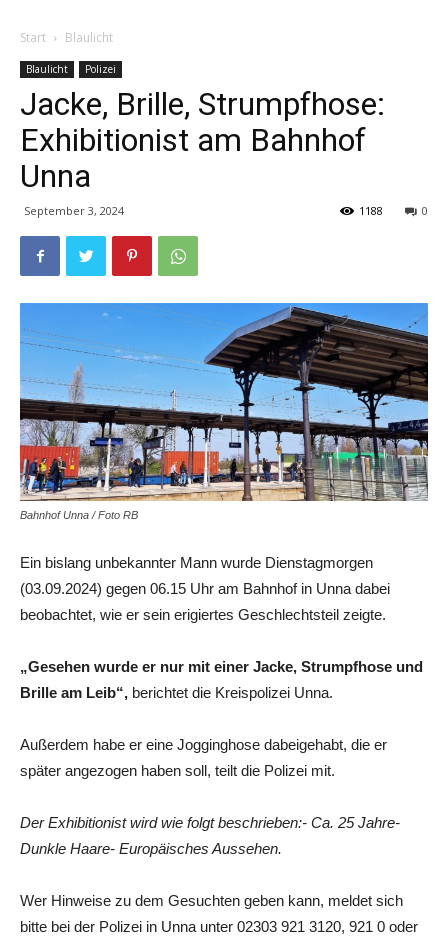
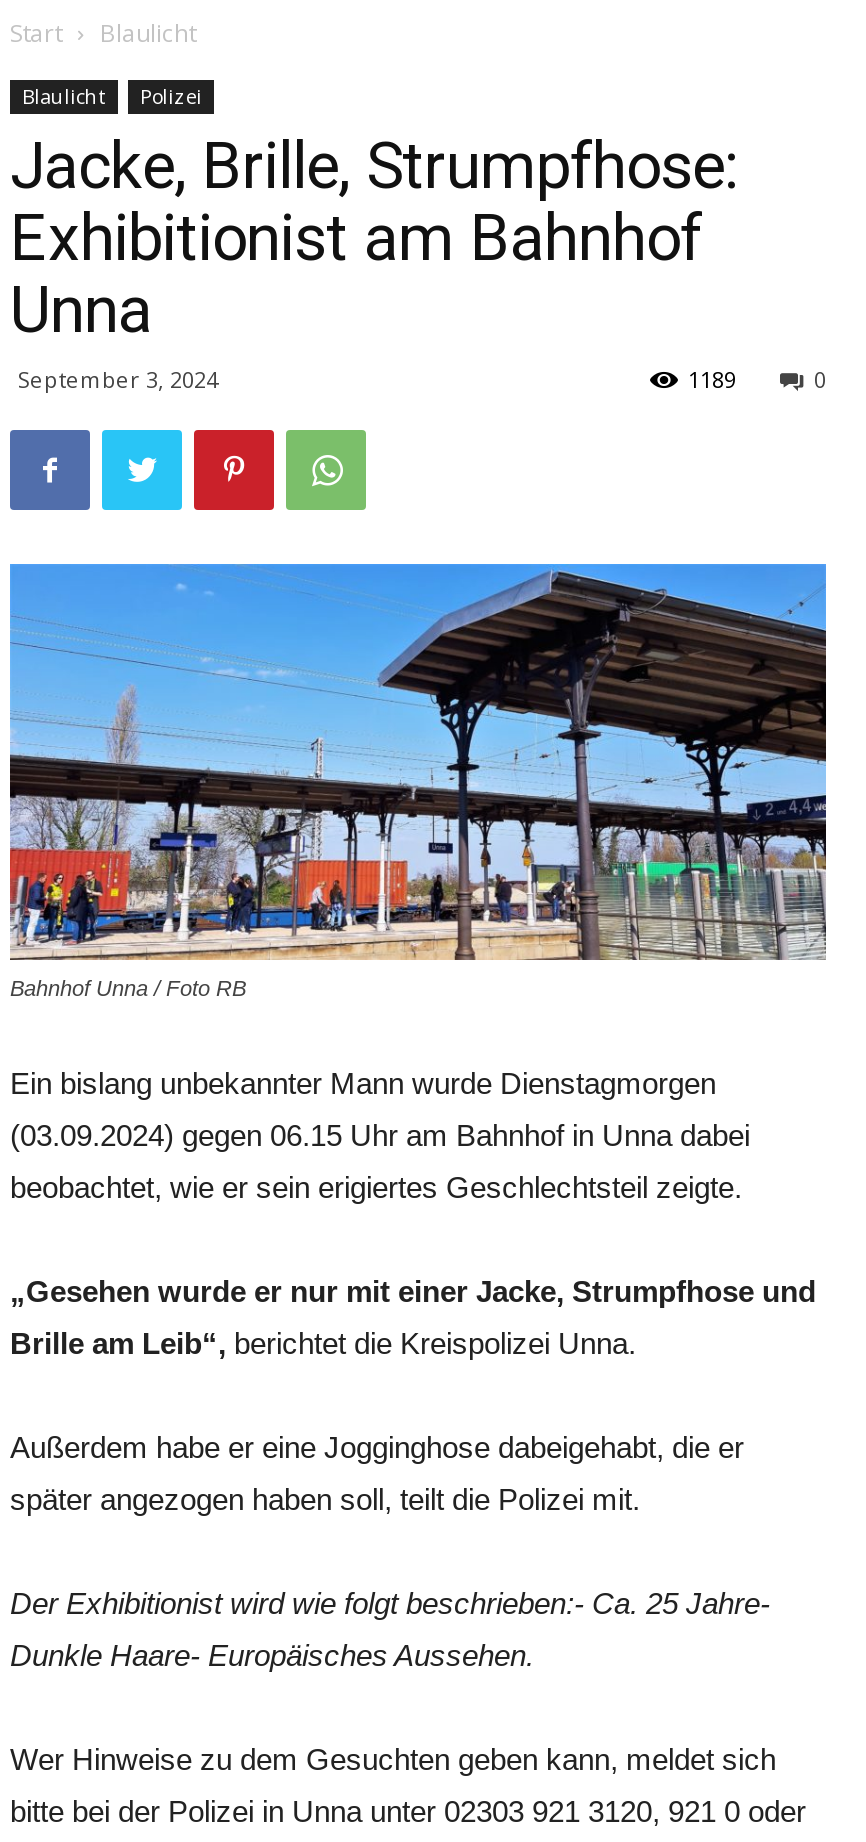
- 1188
+ 1189
